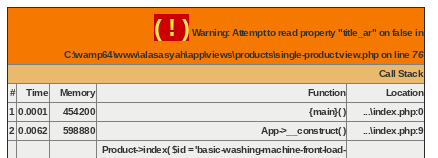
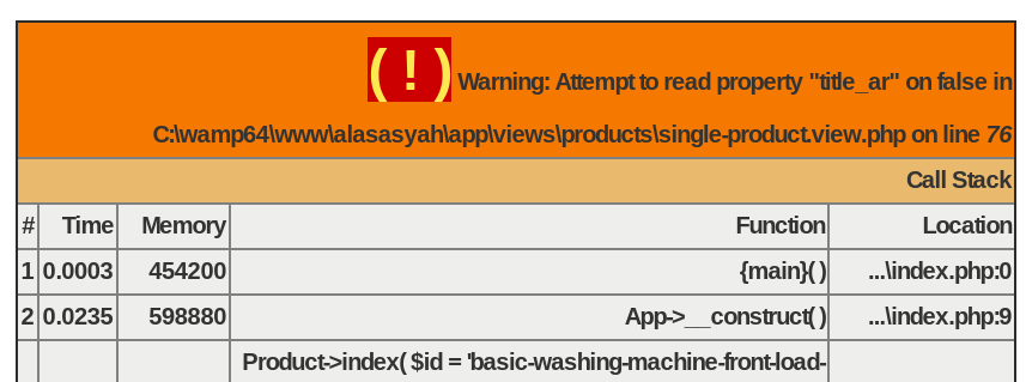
- 1 0.0001 454200
+ 1 0.0003 454200

- 2 0.0062 598880
+ 2 0.0235 598880
